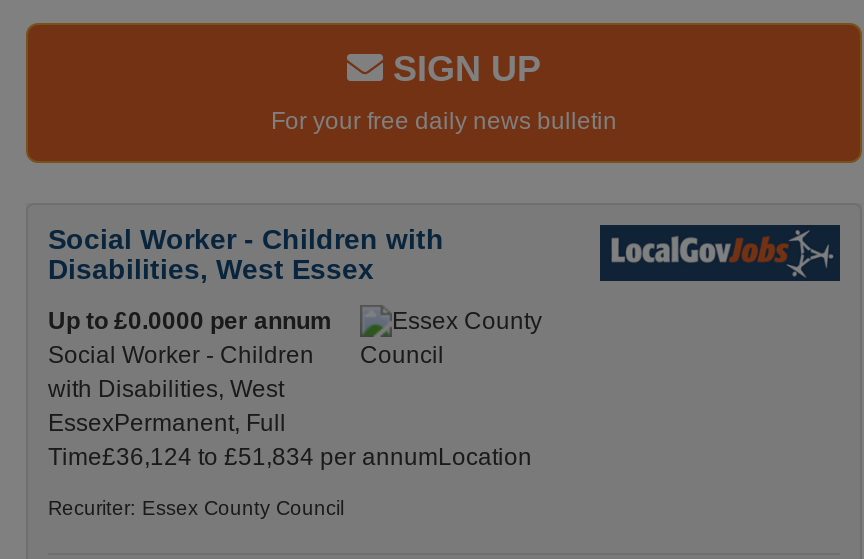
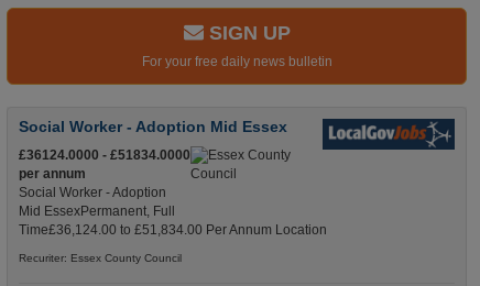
- Social Worker - Children with
- Disabilities, West Essex
+ Social Worker - Adoption Mid Essex

- Up to £0.0000 per annum
- Social Worker - Children
- with Disabilities, West
- EssexPermanent, Full
- Time£36,124 to £51,834 per annumLocation
+ £36124.0000 - £51834.0000
+ per annum
+ Social Worker - Adoption
+ Mid EssexPermanent, Full
+ Time£36,124.00 to £51,834.00 Per Annum Location
